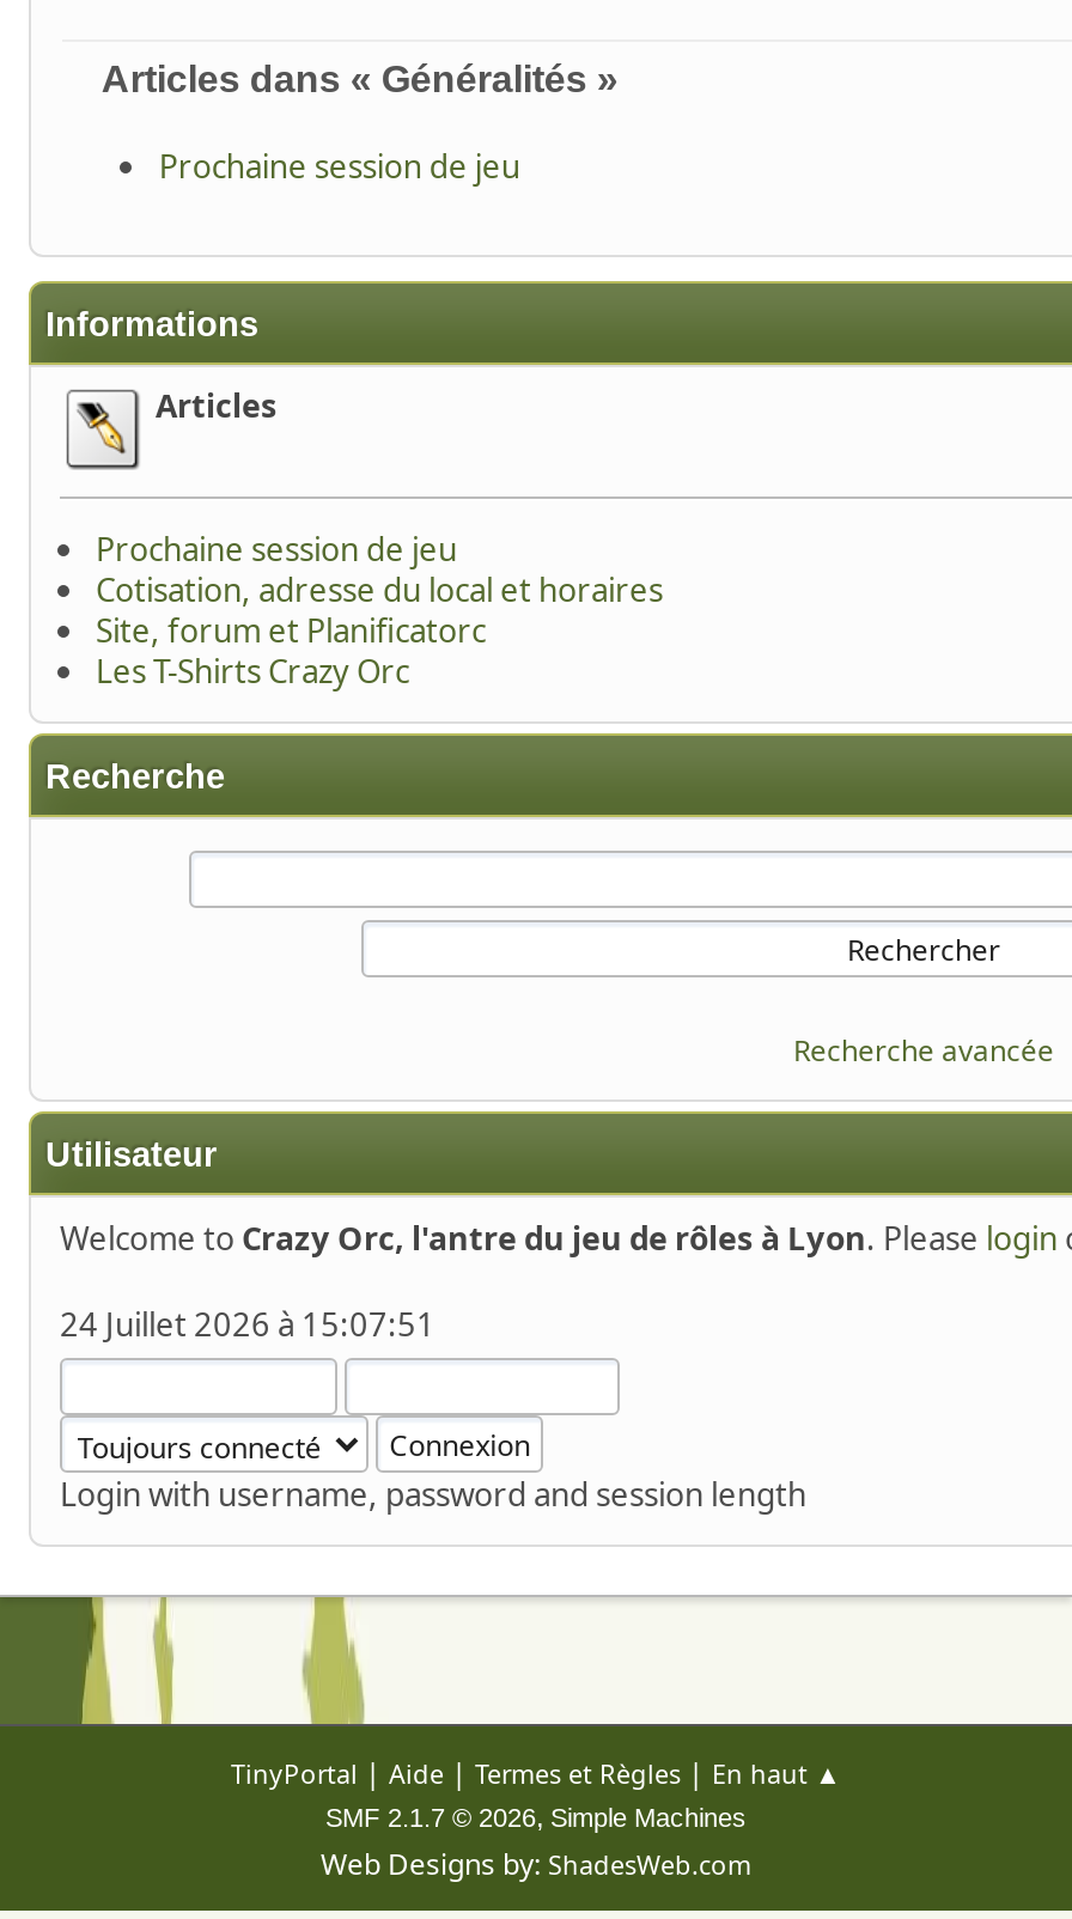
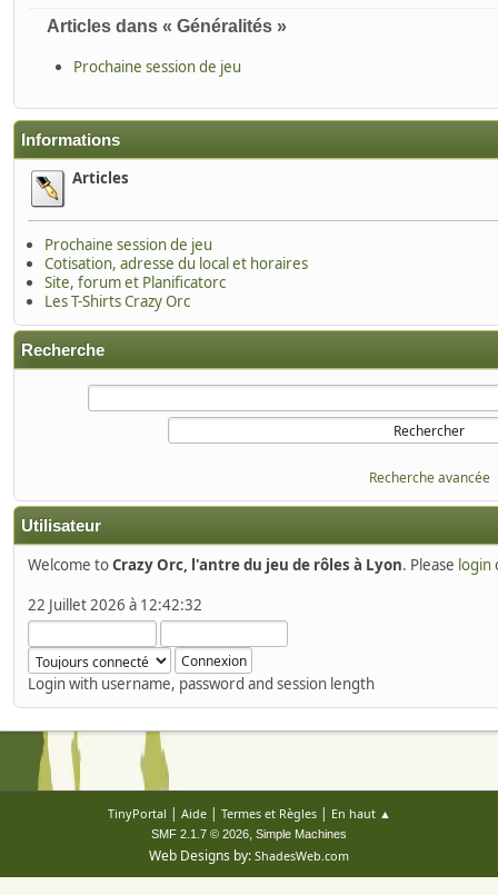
- 24 Juillet 2026 à 15:07:51
+ 22 Juillet 2026 à 12:42:32
